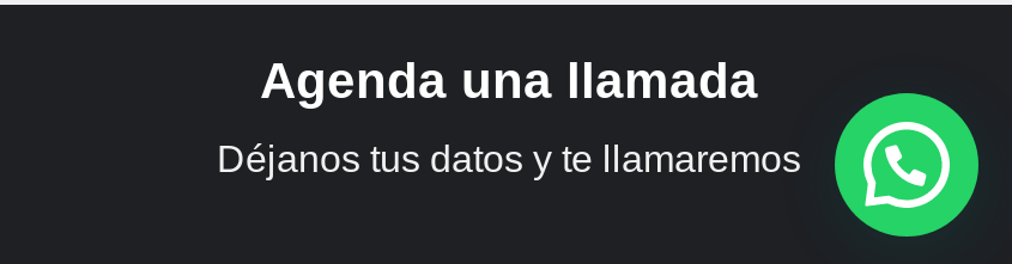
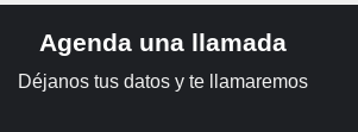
- [image]
